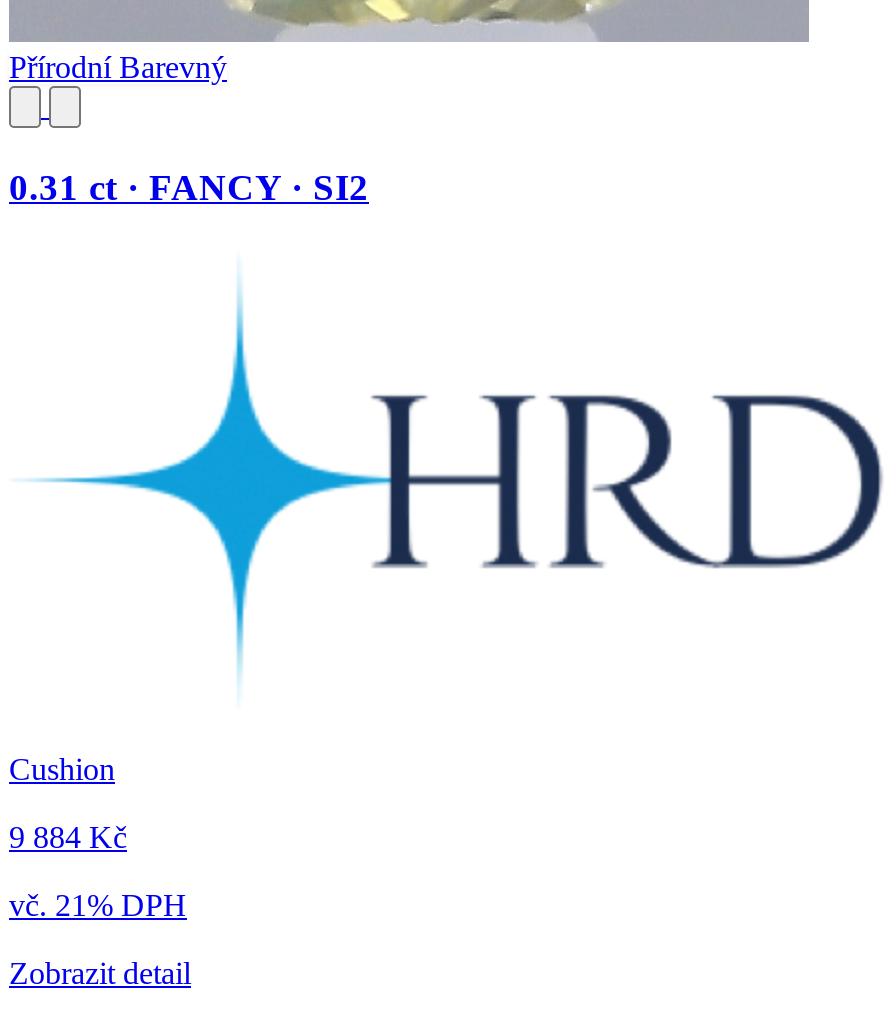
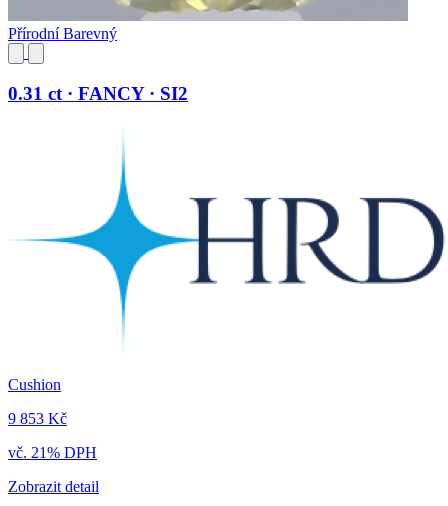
- 9 884 Kč
+ 9 853 Kč
